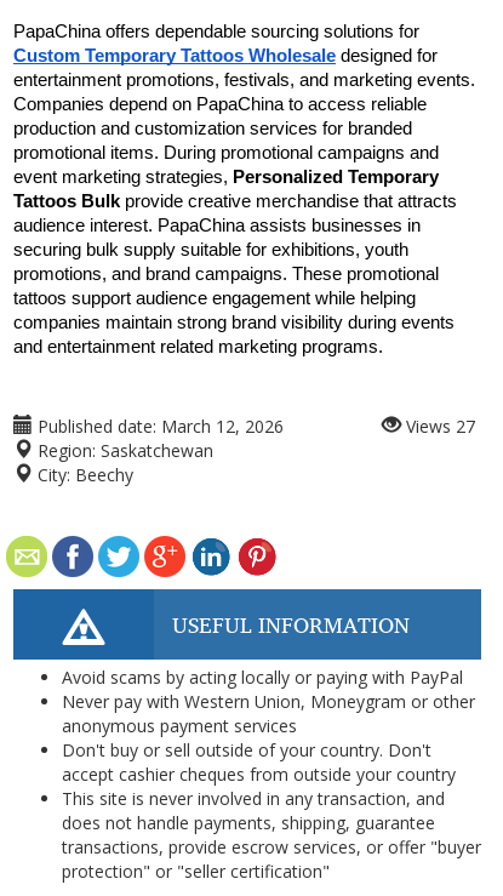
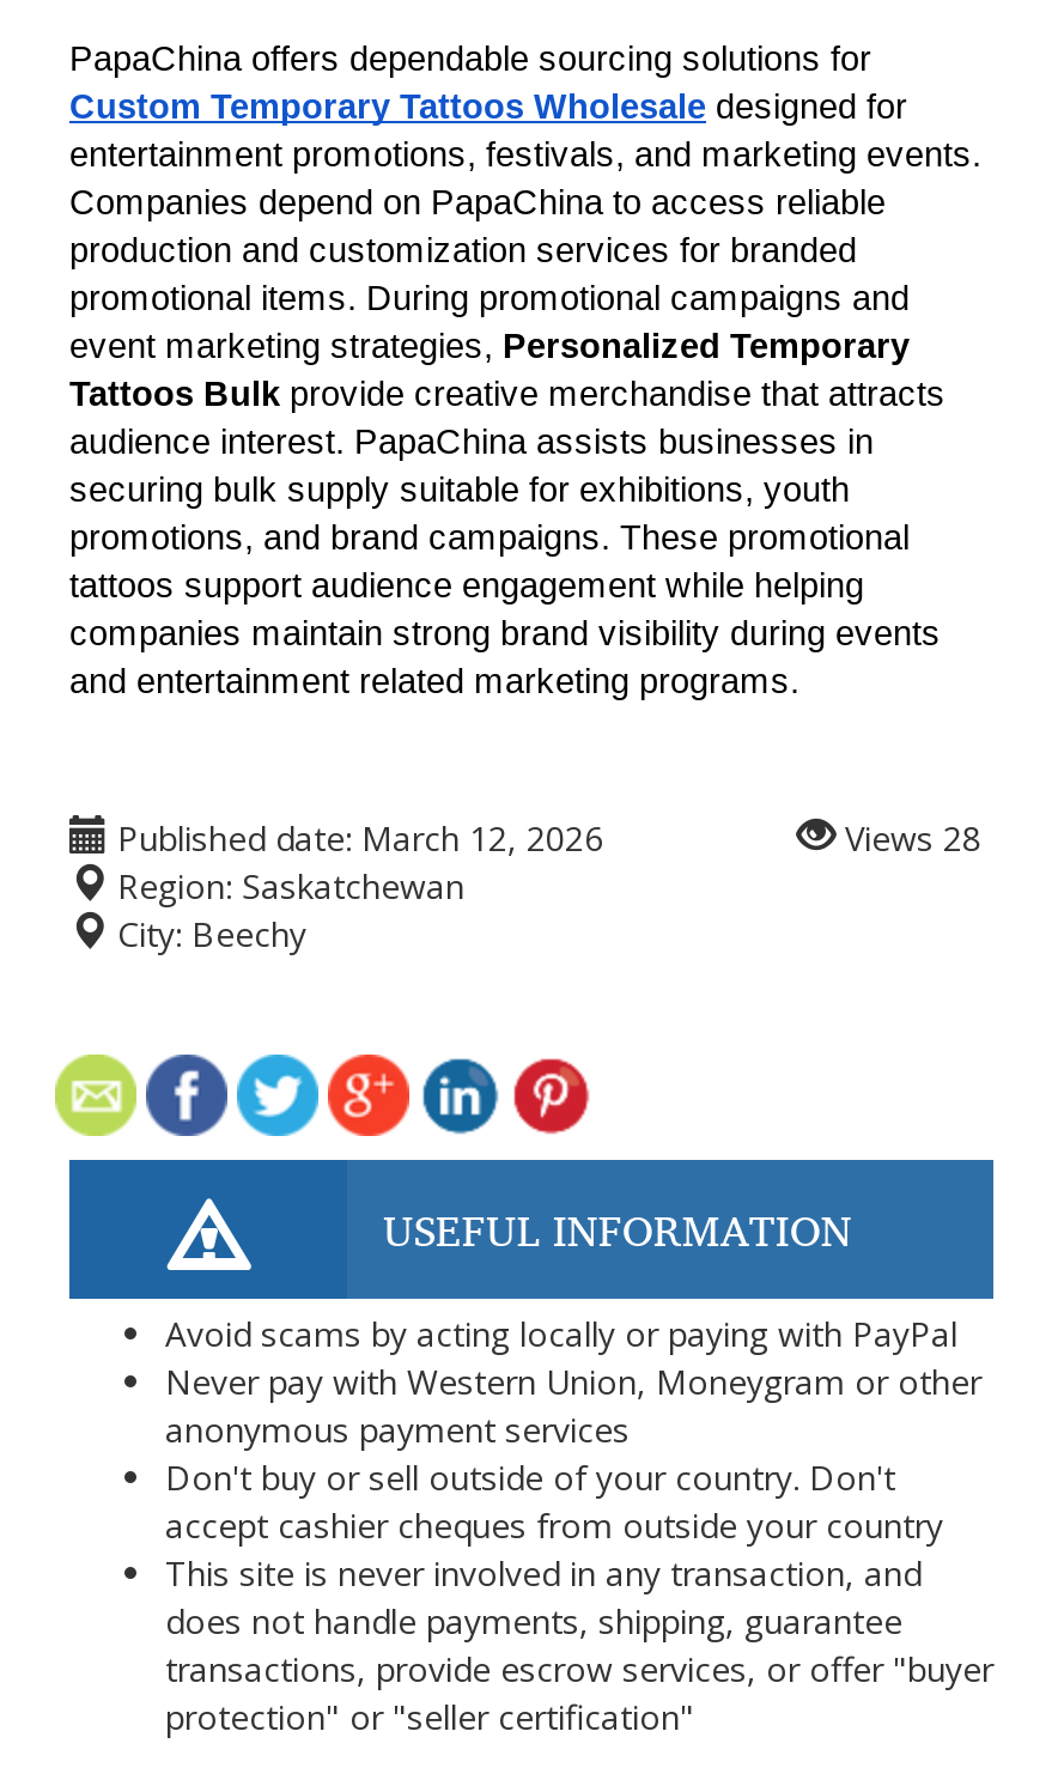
- Views 27
+ Views 28
